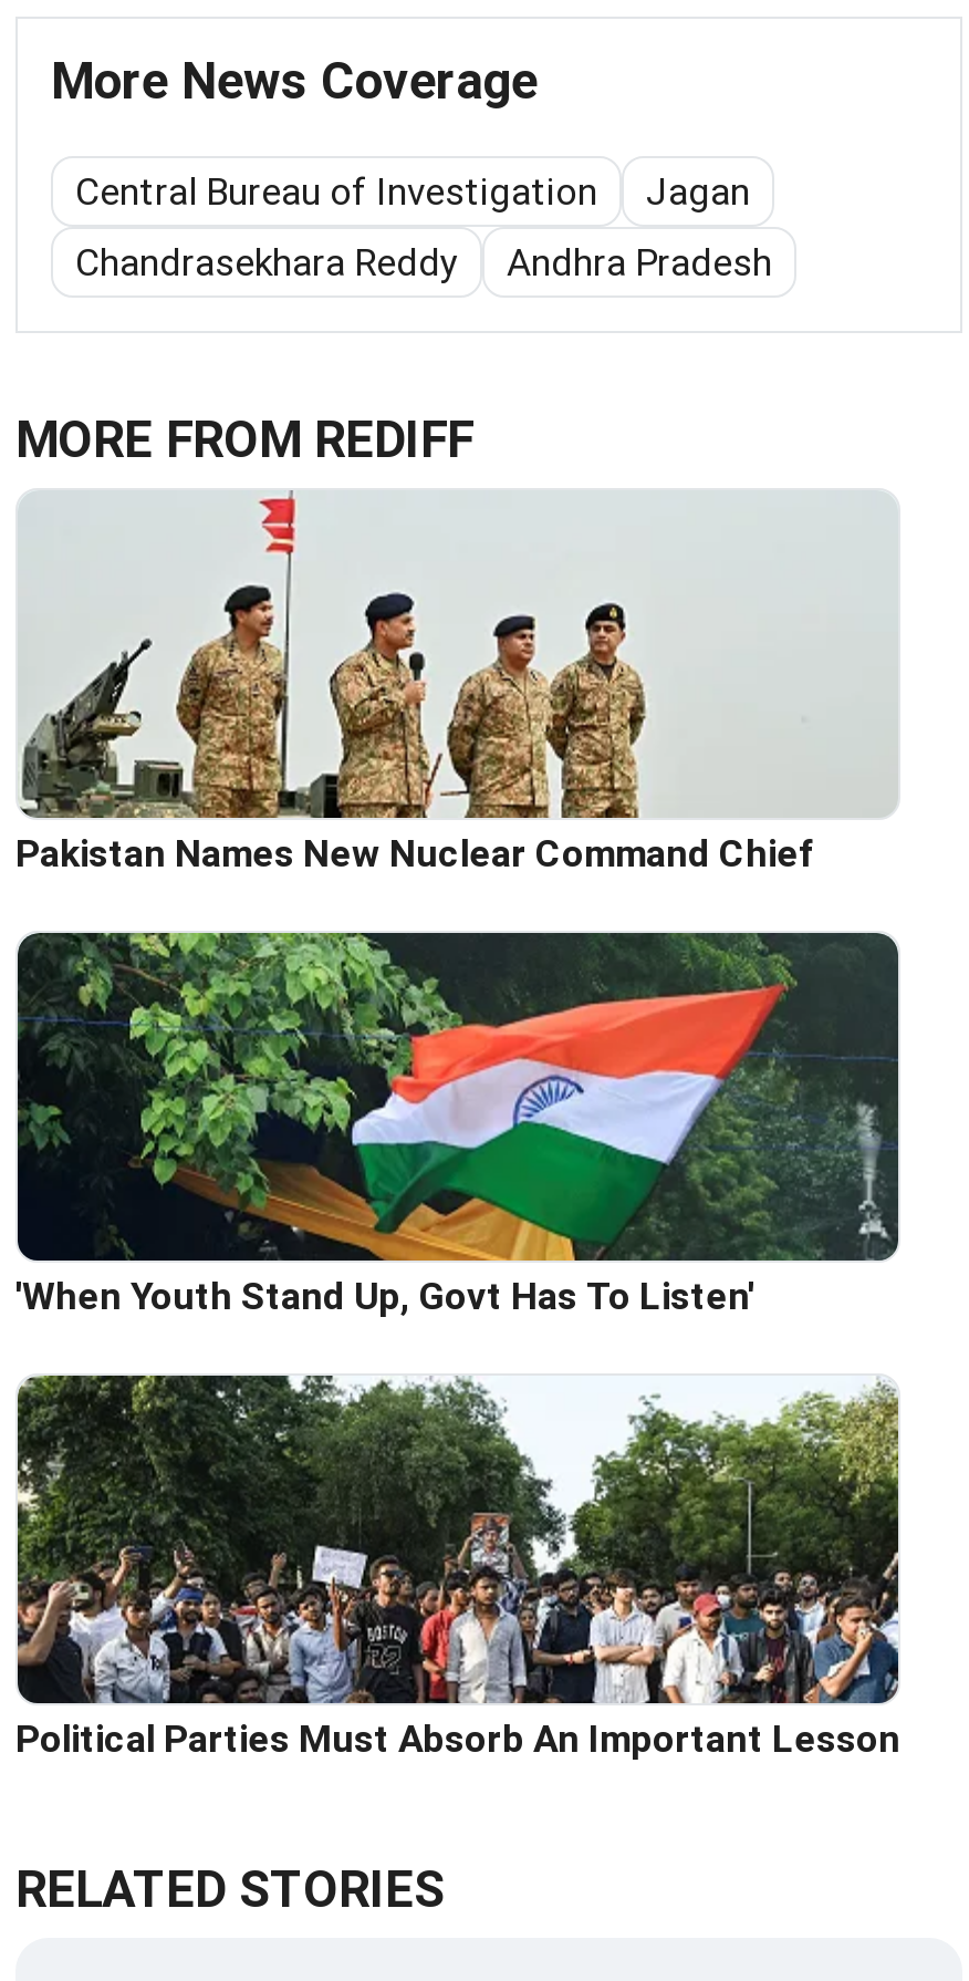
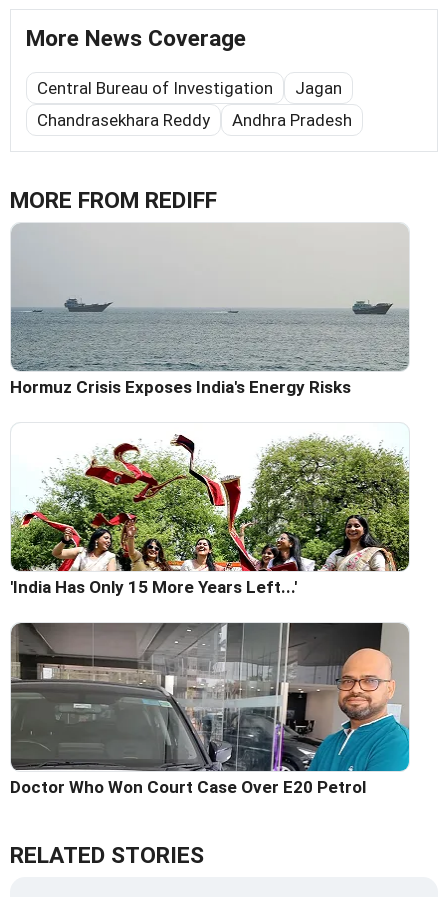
- [image]
- Pakistan Names New Nuclear Command Chief
+ [image]
+ Hormuz Crisis Exposes India's Energy Risks

- [image]
- 'When Youth Stand Up, Govt Has To Listen'
+ [image]
+ 'India Has Only 15 More Years Left...'

- [image]
- Political Parties Must Absorb An Important Lesson
+ [image]
+ Doctor Who Won Court Case Over E20 Petrol
